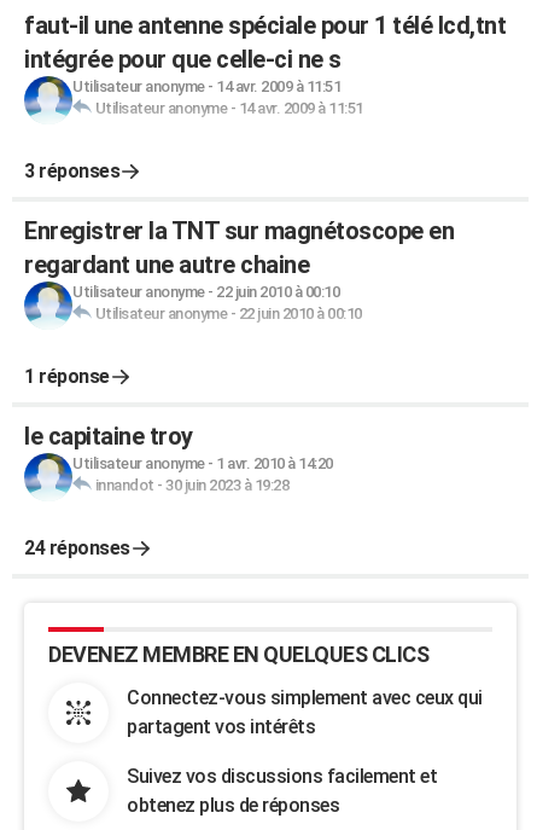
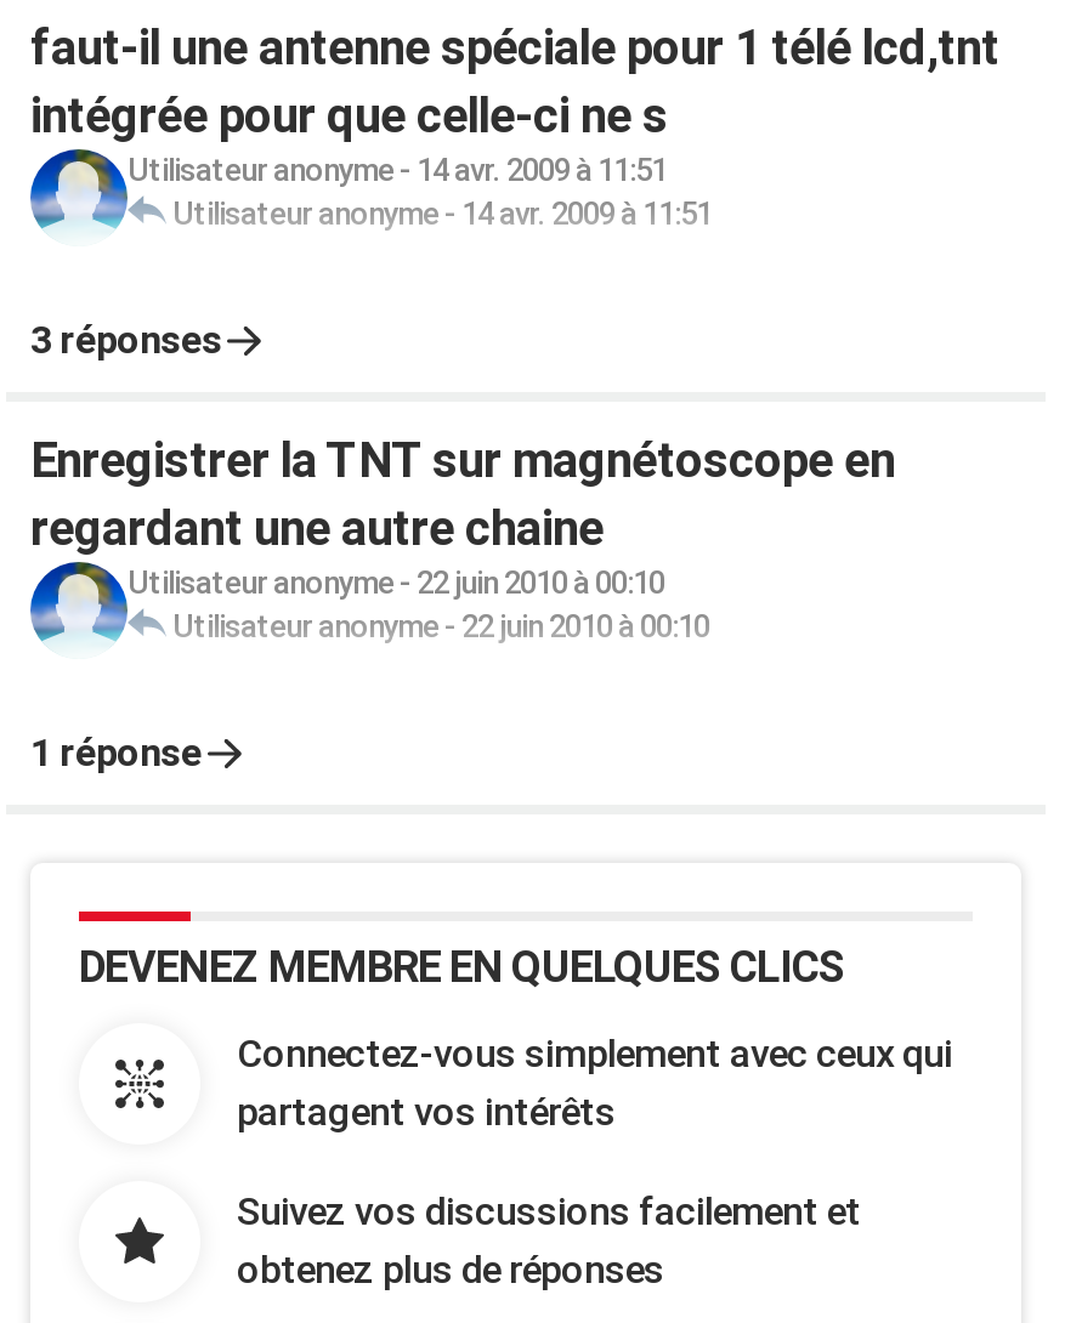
- le capitaine troy
- Utilisateur anonyme - 1 avr. 2010 à 14:20
- innandot - 30 juin 2023 à 19:28
- 24 réponses
